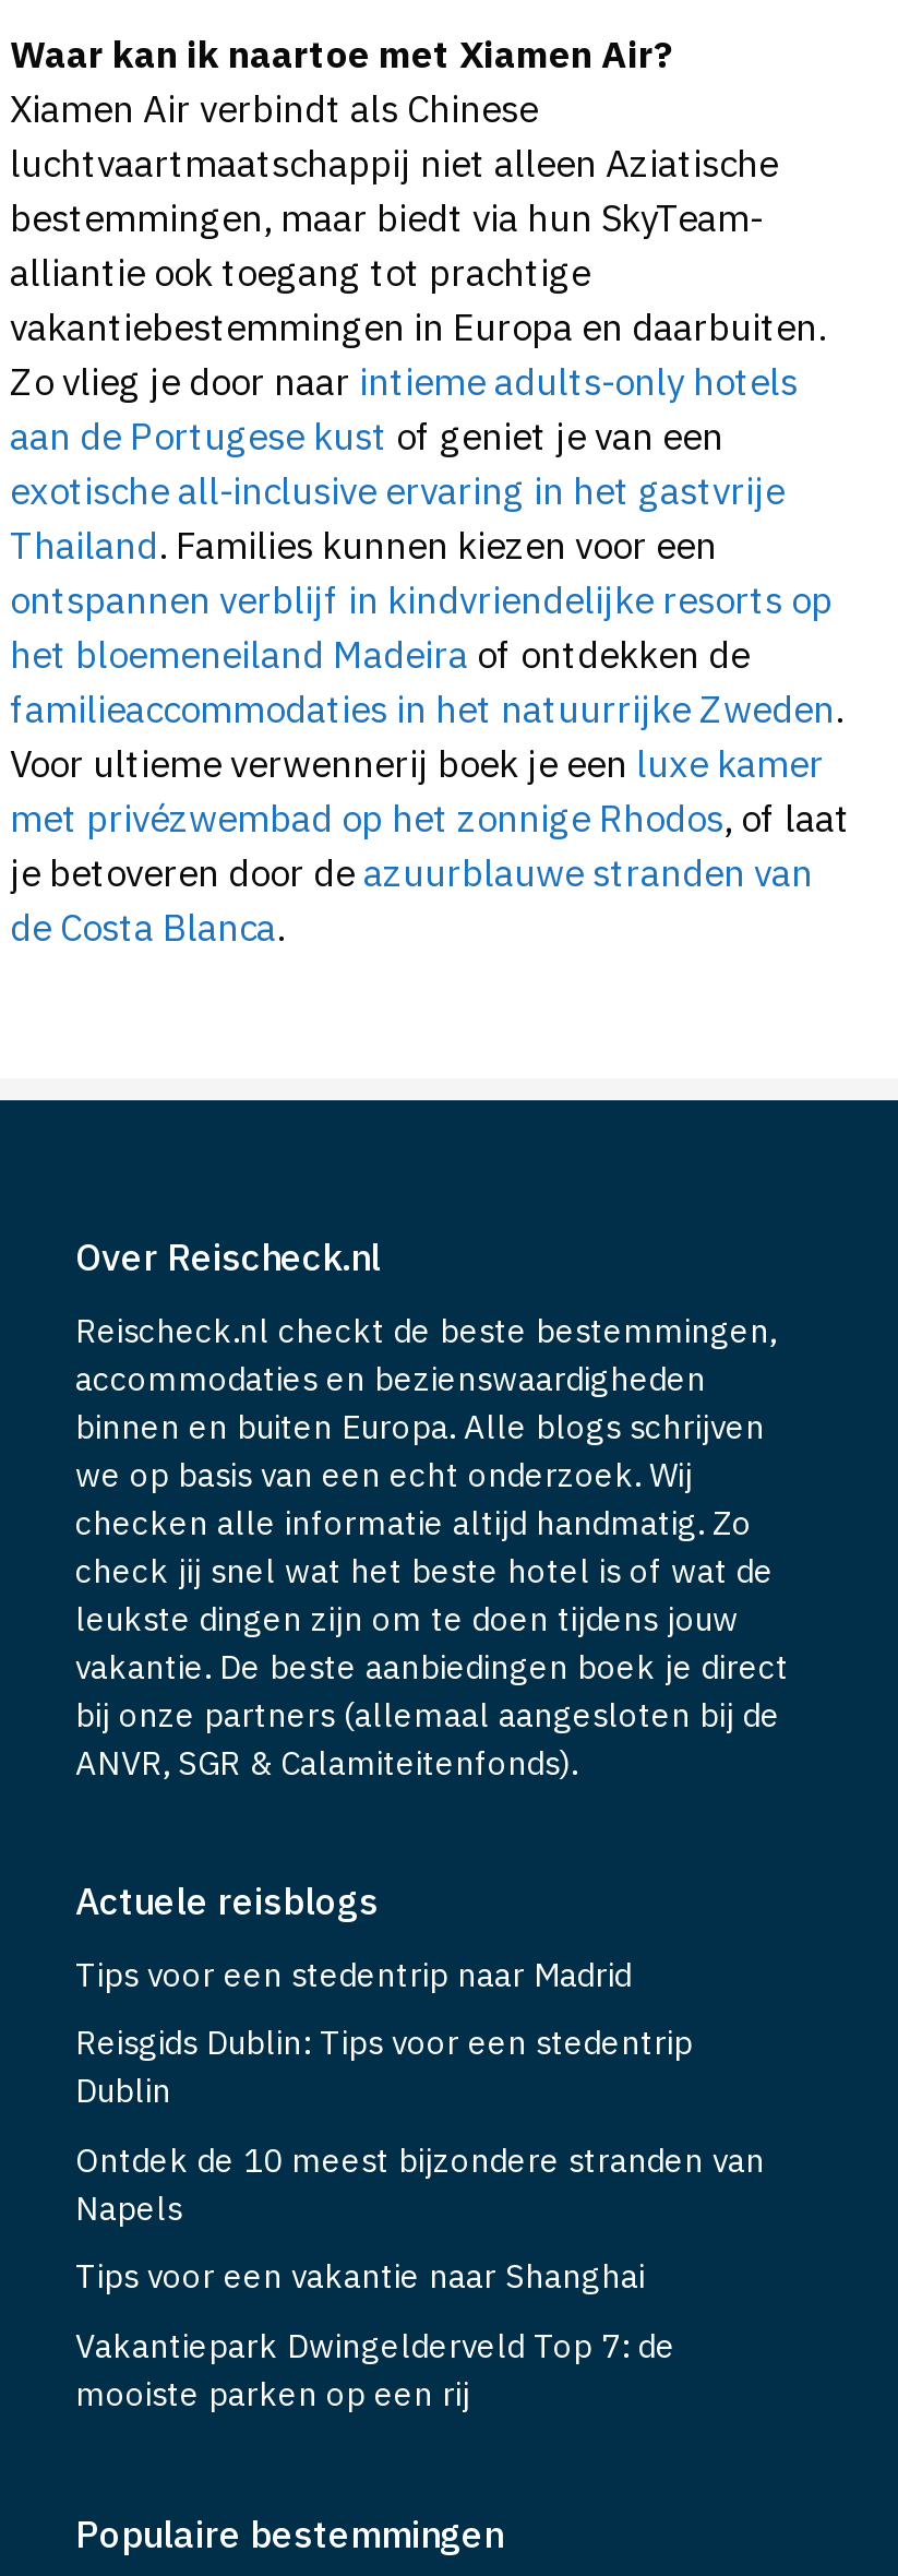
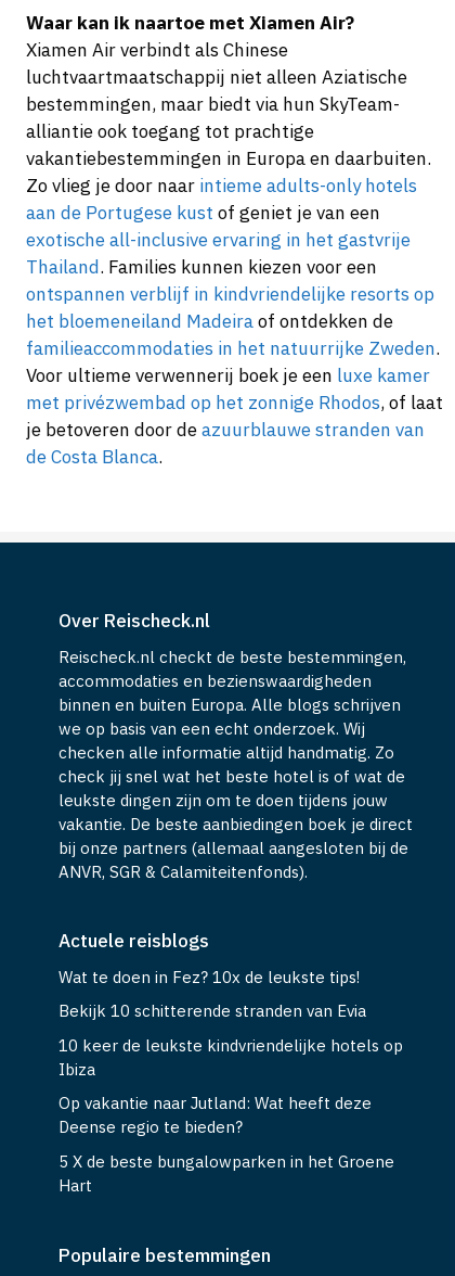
- Tips voor een stedentrip naar Madrid
+ Wat te doen in Fez? 10x de leukste tips!

- Reisgids Dublin: Tips voor een stedentrip
- Dublin
+ Bekijk 10 schitterende stranden van Evia

- Ontdek de 10 meest bijzondere stranden van
- Napels
+ 10 keer de leukste kindvriendelijke hotels op
+ Ibiza

- Tips voor een vakantie naar Shanghai
+ Op vakantie naar Jutland: Wat heeft deze
+ Deense regio te bieden?

- Vakantiepark Dwingelderveld Top 7: de
- mooiste parken op een rij
+ 5 X de beste bungalowparken in het Groene
+ Hart
